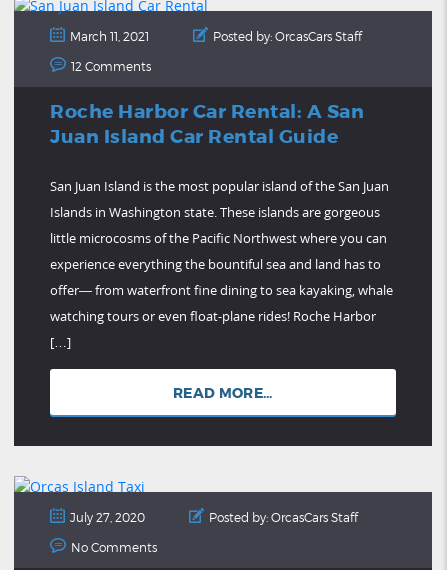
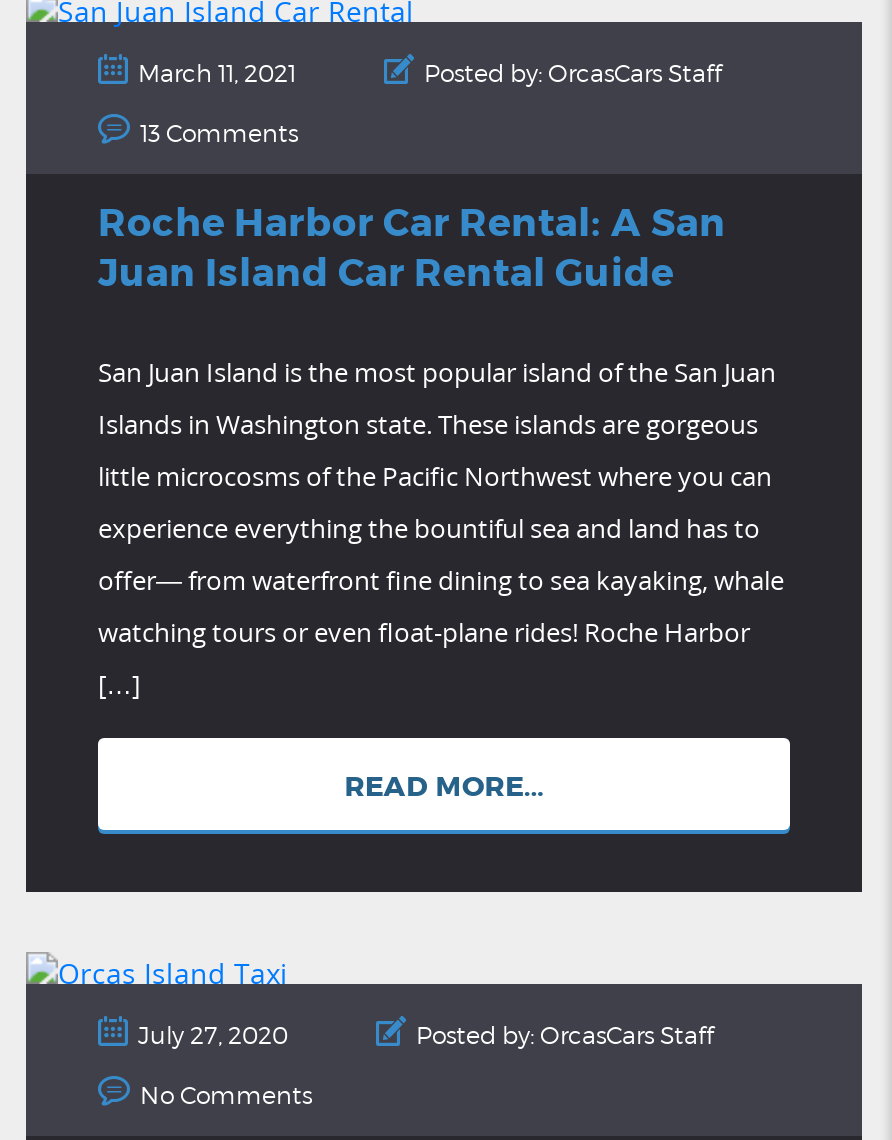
- 12 Comments
+ 13 Comments
